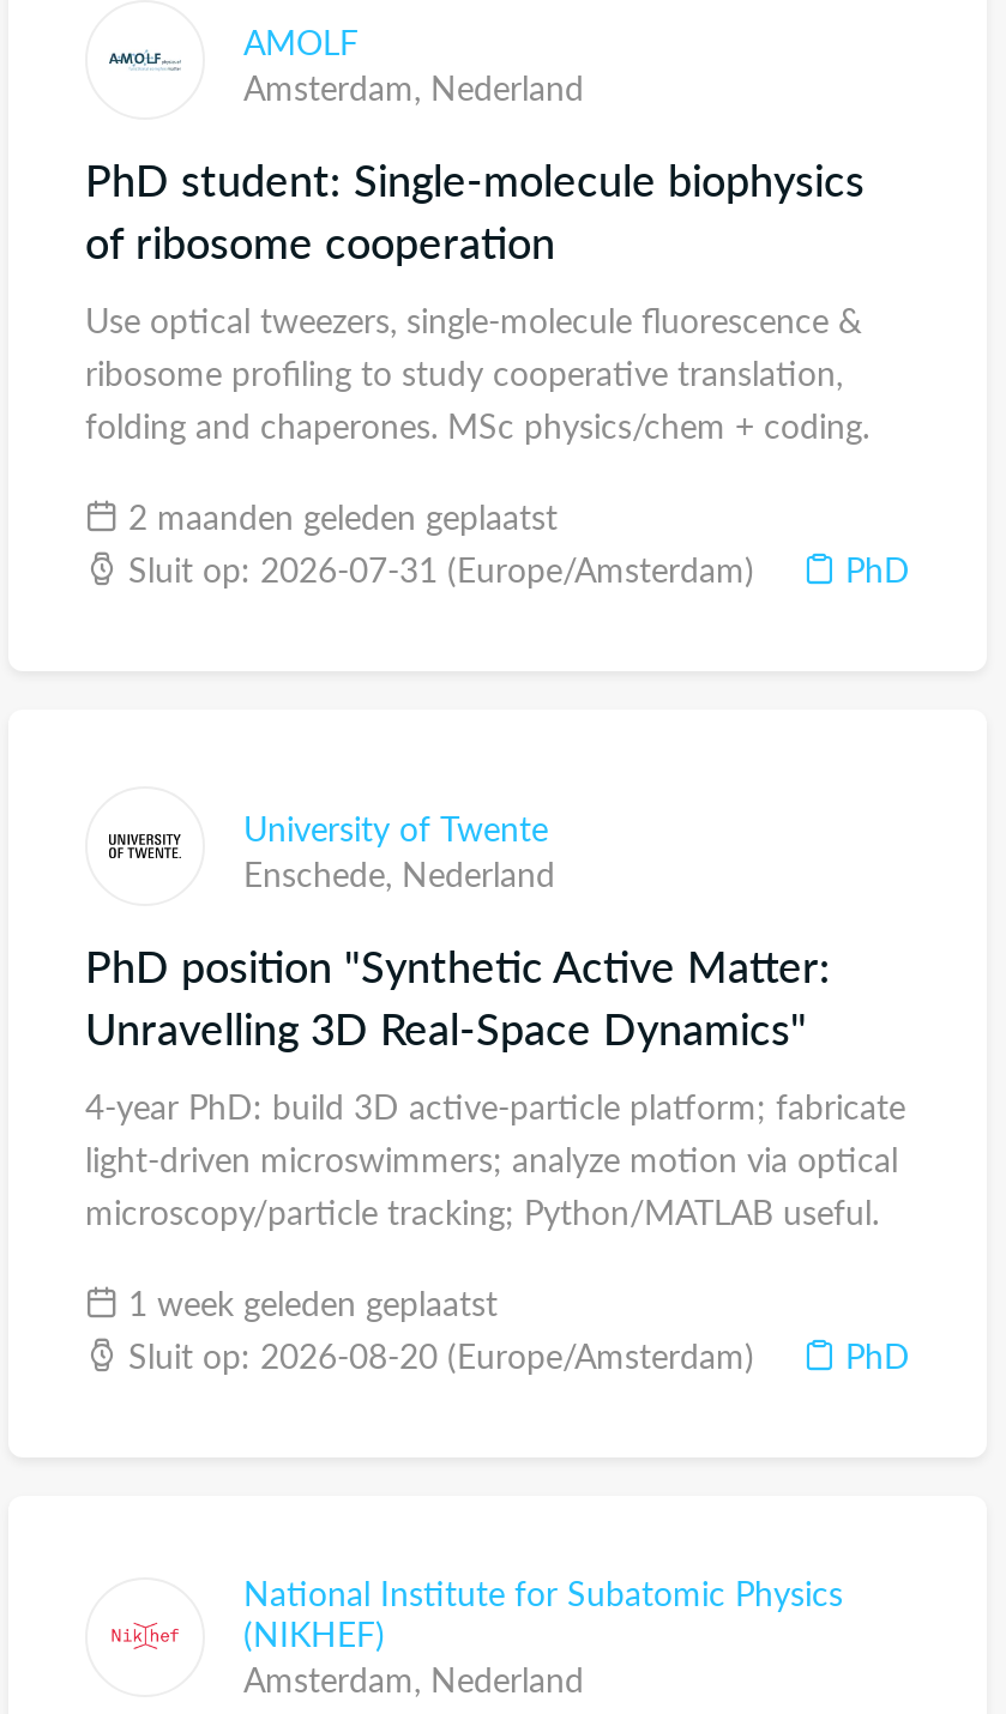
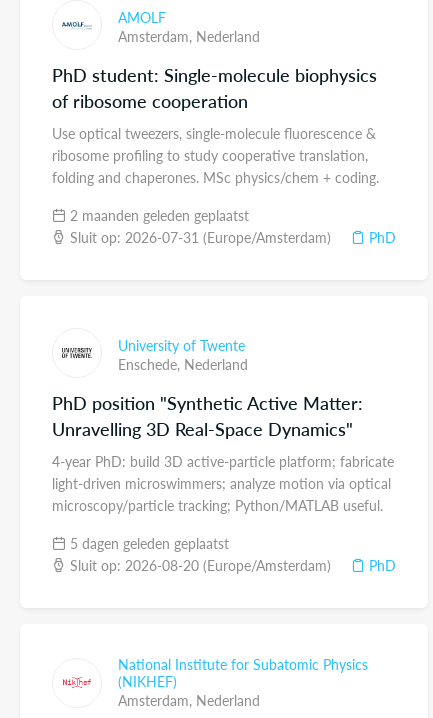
- 1 week geleden geplaatst
+ 5 dagen geleden geplaatst
